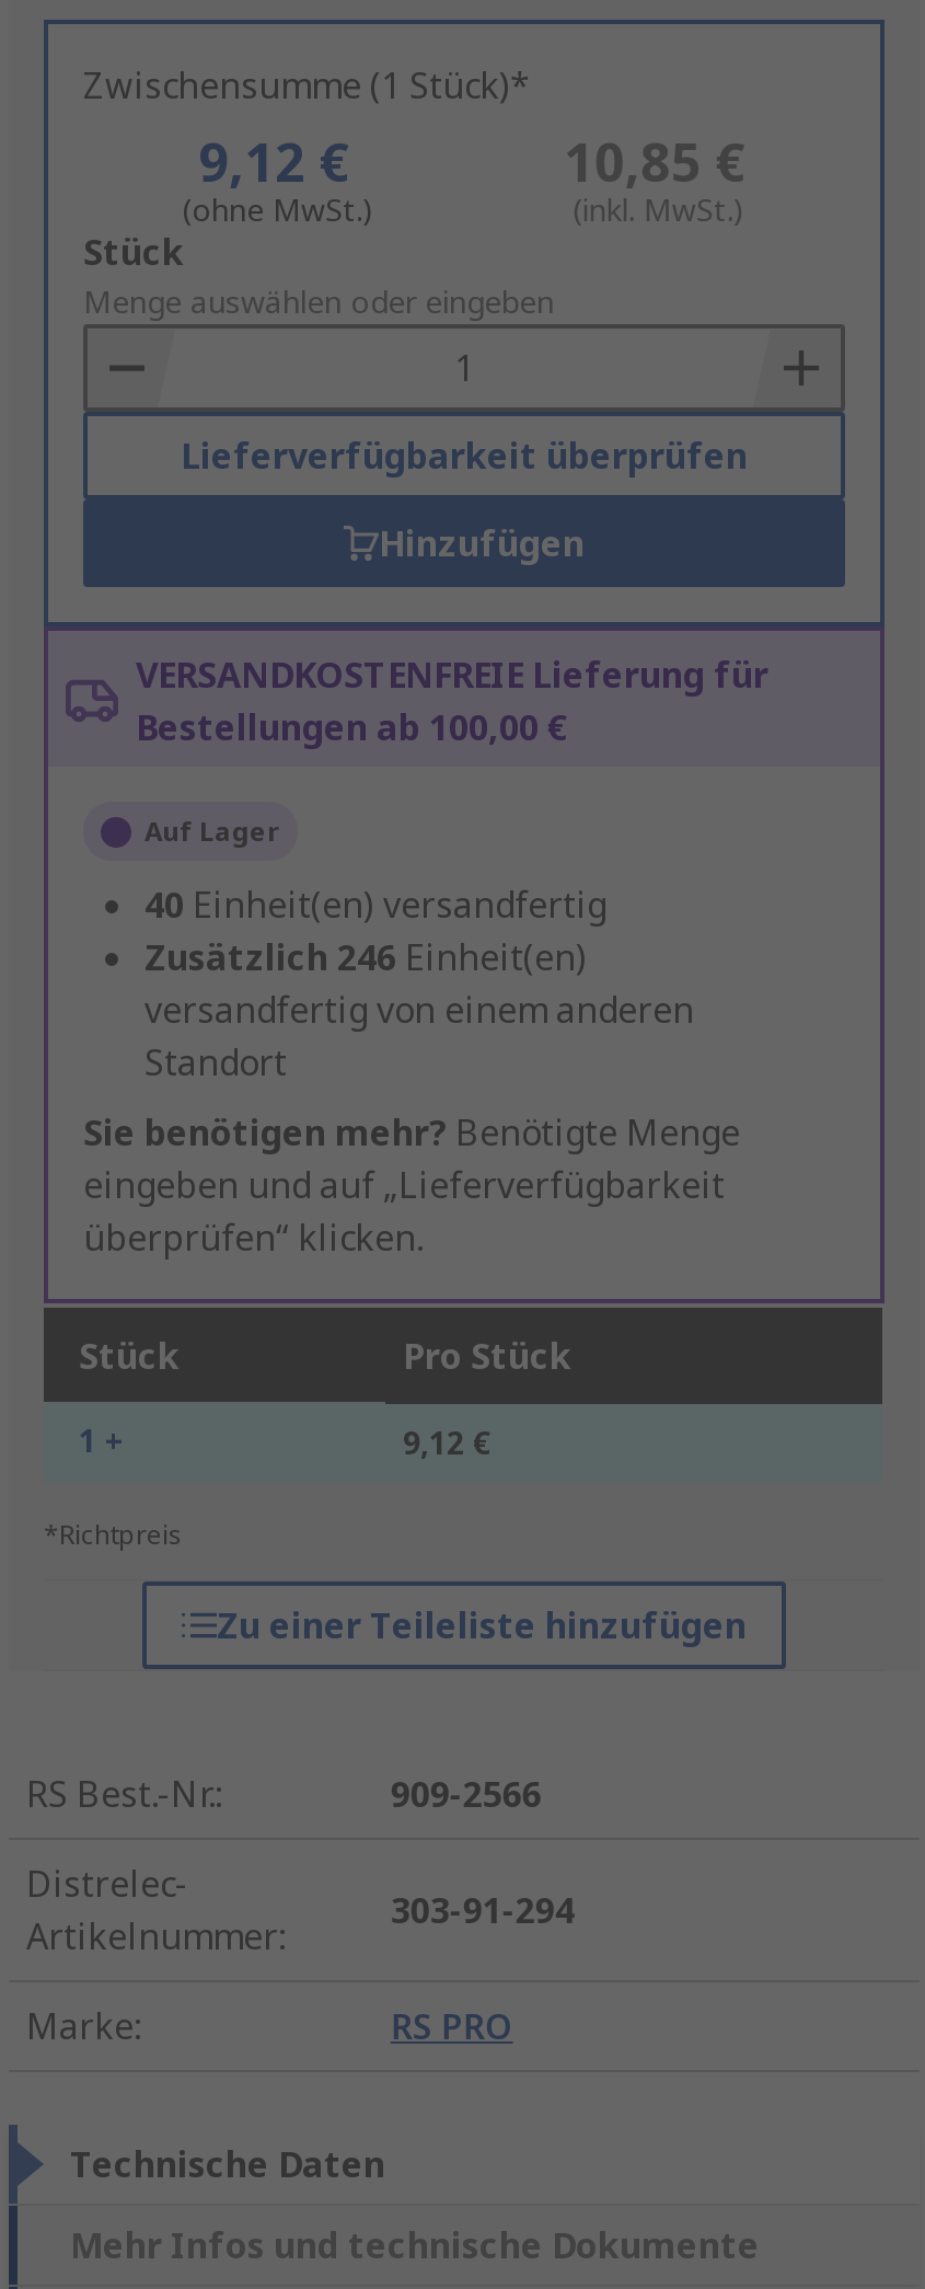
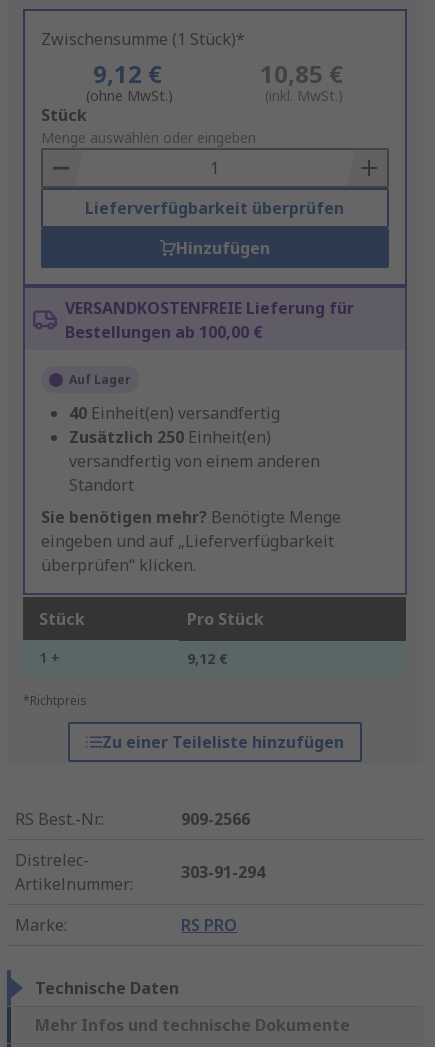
- Zusätzlich 246 Einheit(en)
+ Zusätzlich 250 Einheit(en)
